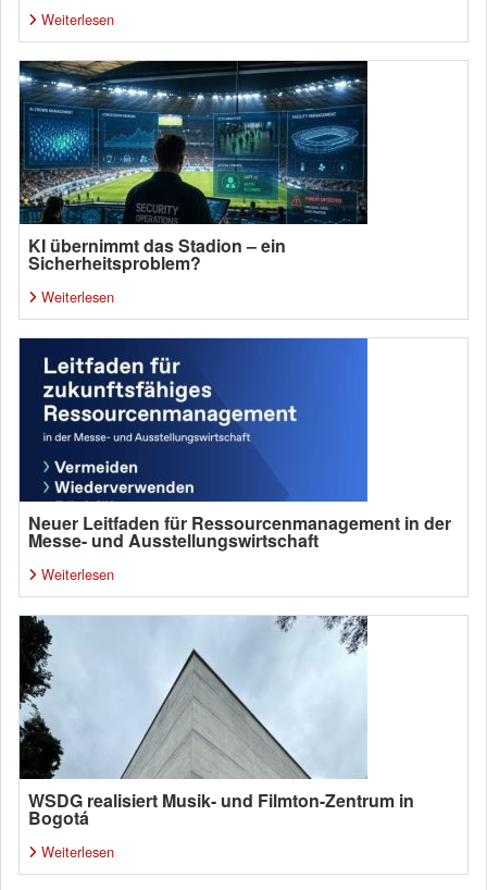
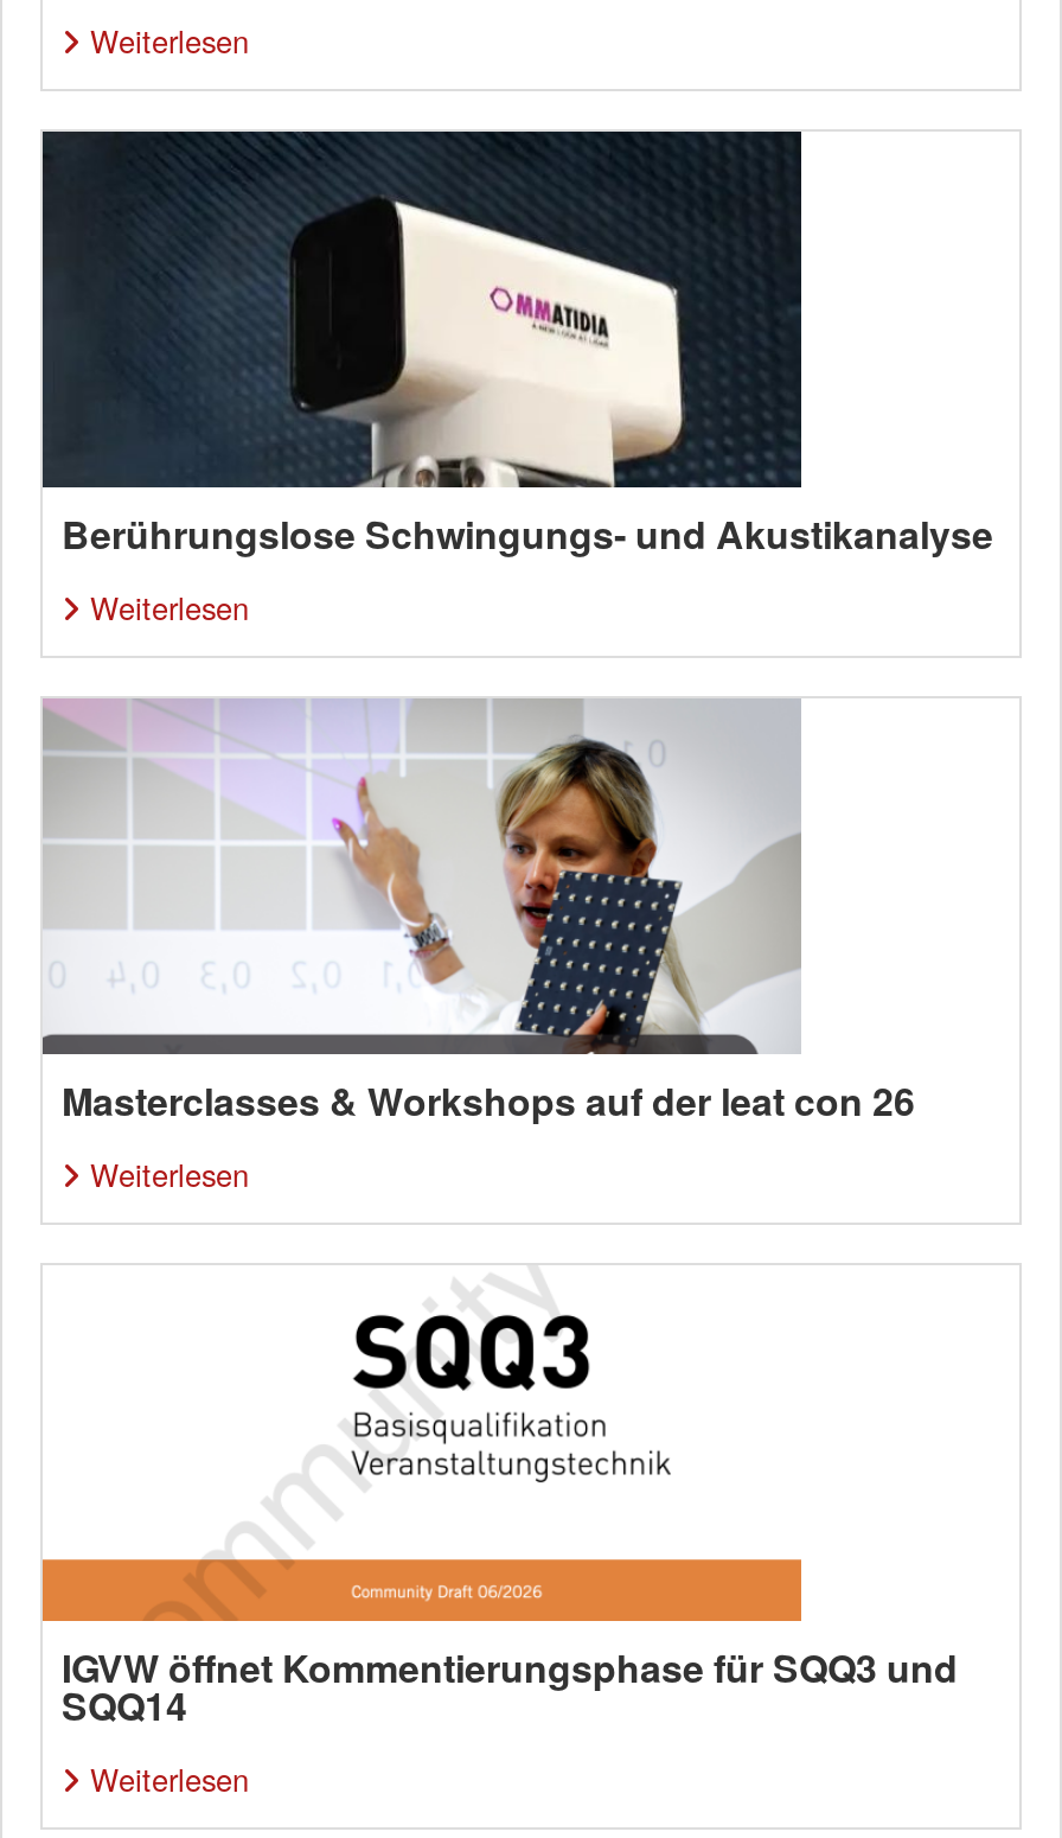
- [image]
- KI übernimmt das Stadion – ein
- Sicherheitsproblem?
+ [image]
+ Berührungslose Schwingungs- und Akustikanalyse

- [image]
- Neuer Leitfaden für Ressourcenmanagement in der
- Messe- und Ausstellungswirtschaft
+ [image]
+ Masterclasses & Workshops auf der leat con 26

- [image]
- WSDG realisiert Musik- und Filmton-Zentrum in
- Bogotá
+ [image]
+ IGVW öffnet Kommentierungsphase für SQQ3 und
+ SQQ14
